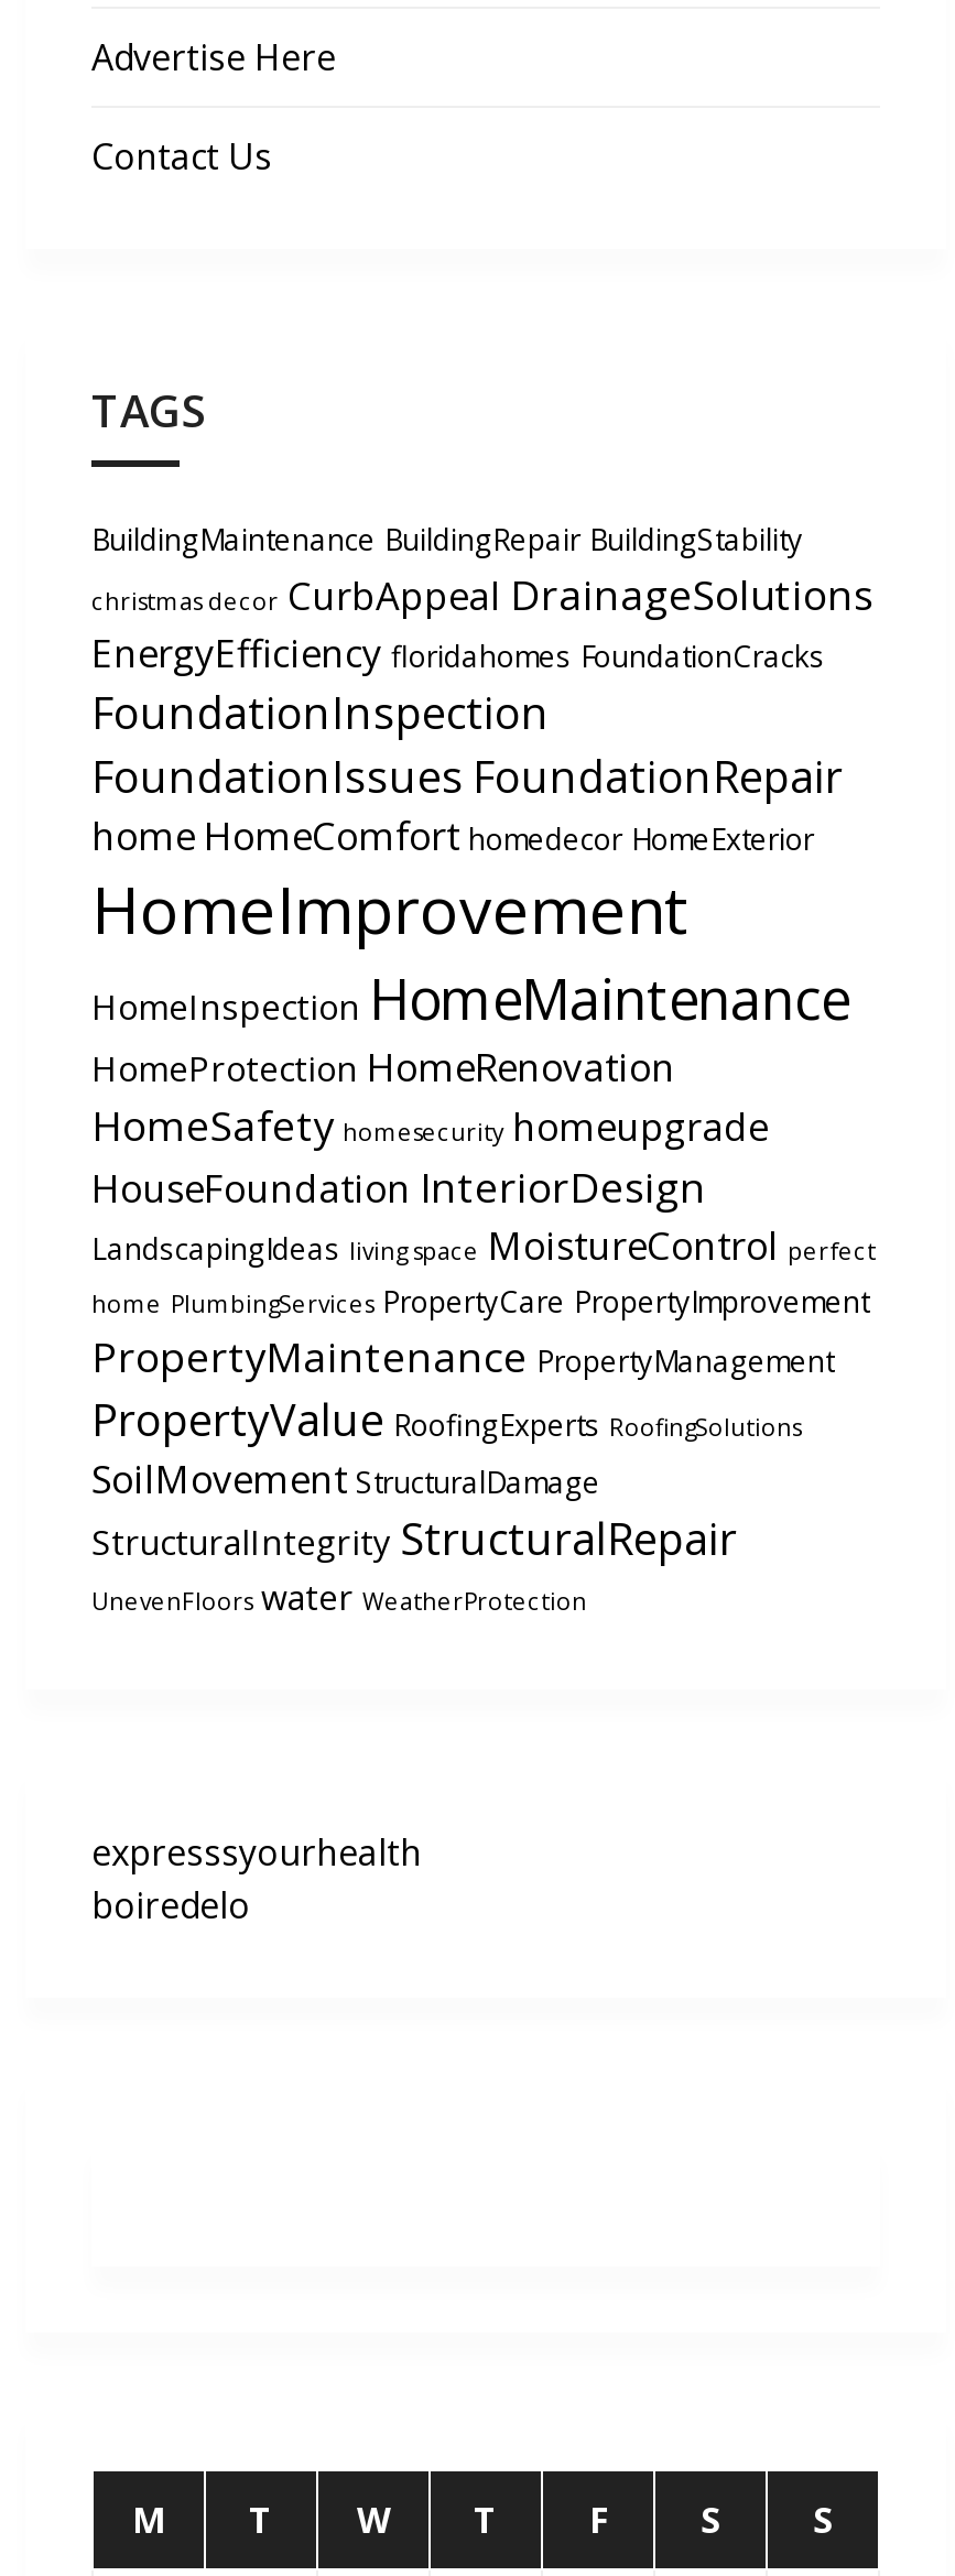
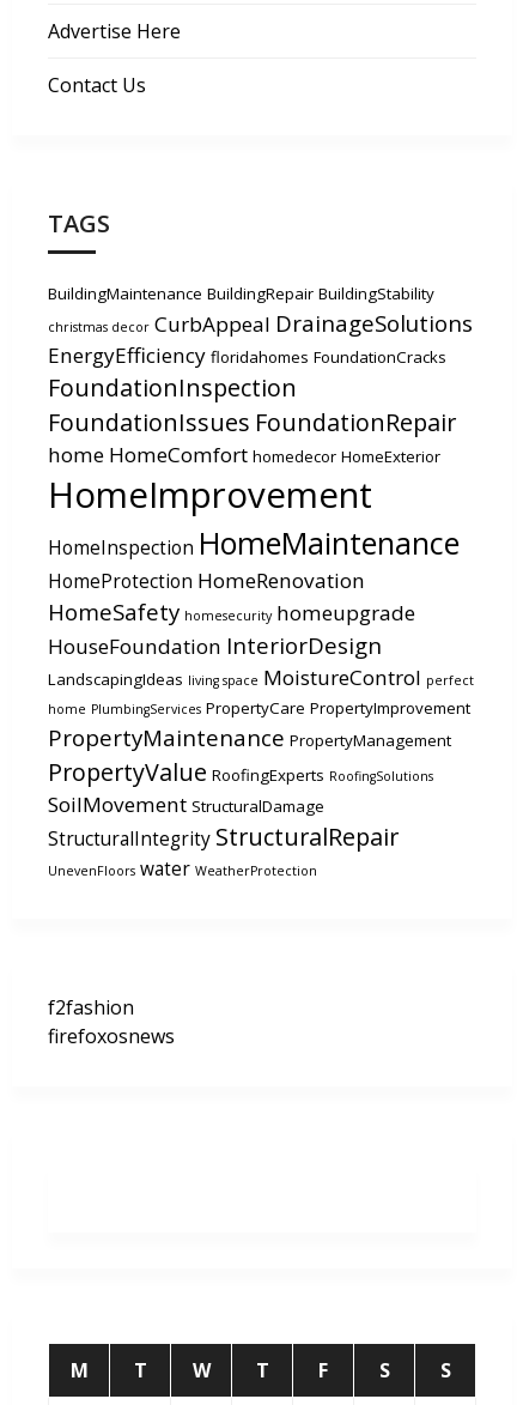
- expresssyourhealth
- boiredelo
+ f2fashion
+ firefoxosnews
